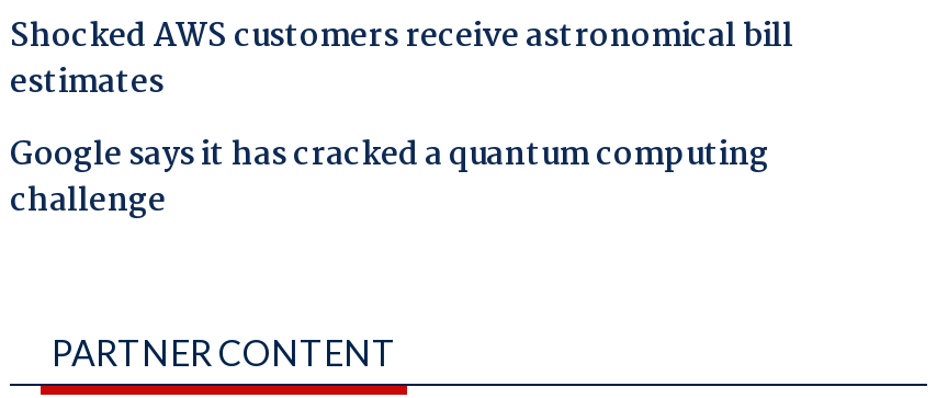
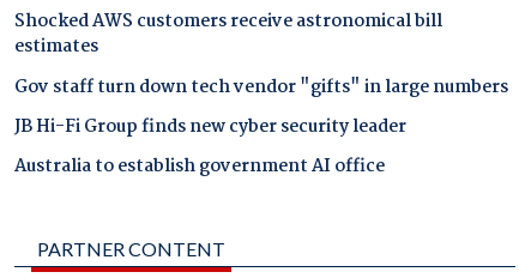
- Google says it has cracked a quantum computing
- challenge
+ Gov staff turn down tech vendor "gifts" in large numbers
+ JB Hi-Fi Group finds new cyber security leader
+ Australia to establish government AI office
